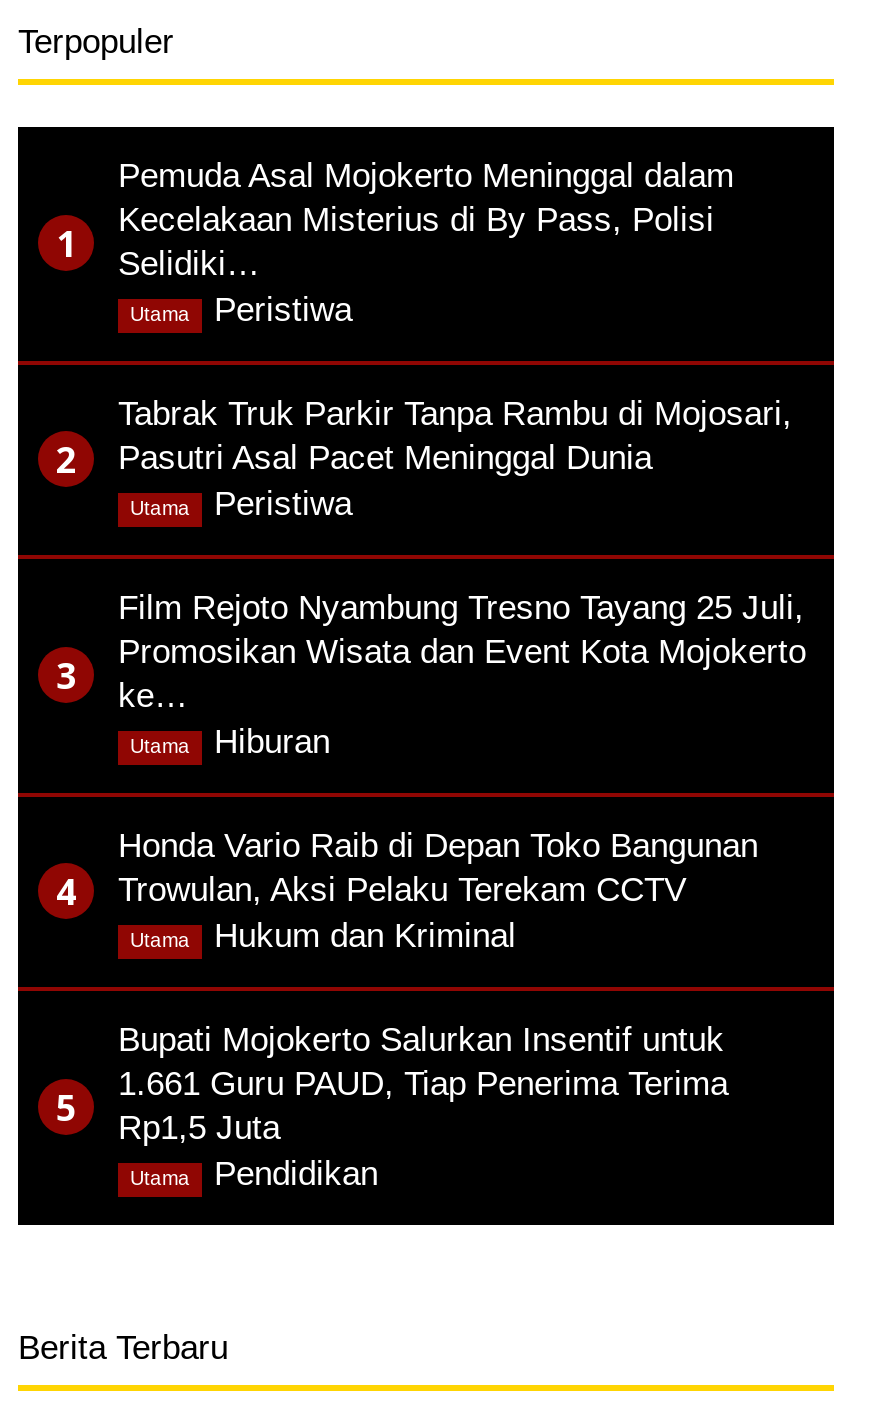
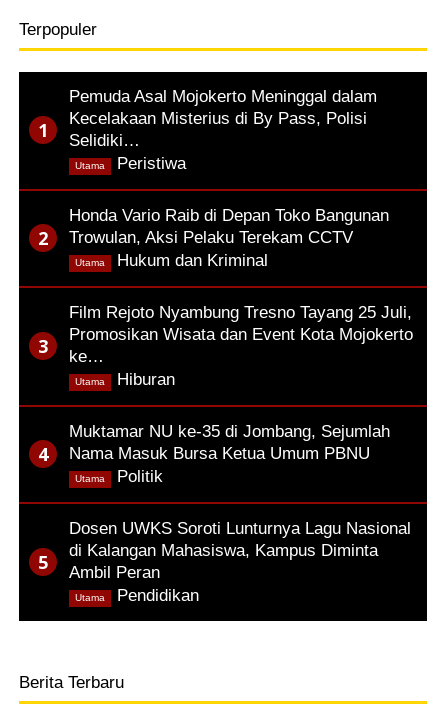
- Tabrak Truk Parkir Tanpa Rambu di Mojosari,
- Pasutri Asal Pacet Meninggal Dunia
- Peristiwa,

+ Muktamar NU ke-35 di Jombang, Sejumlah
+ Nama Masuk Bursa Ketua Umum PBNU
+ Politik,

moved up: Honda Vario Raib di Depan Toko Bangunan | Trowulan, Aksi Pelaku Terekam CCTV | Hukum dan Kriminal,

- Bupati Mojokerto Salurkan Insentif untuk
- 1.661 Guru PAUD, Tiap Penerima Terima
- Rp1,5 Juta
+ Dosen UWKS Soroti Lunturnya Lagu Nasional
+ di Kalangan Mahasiswa, Kampus Diminta
+ Ambil Peran
